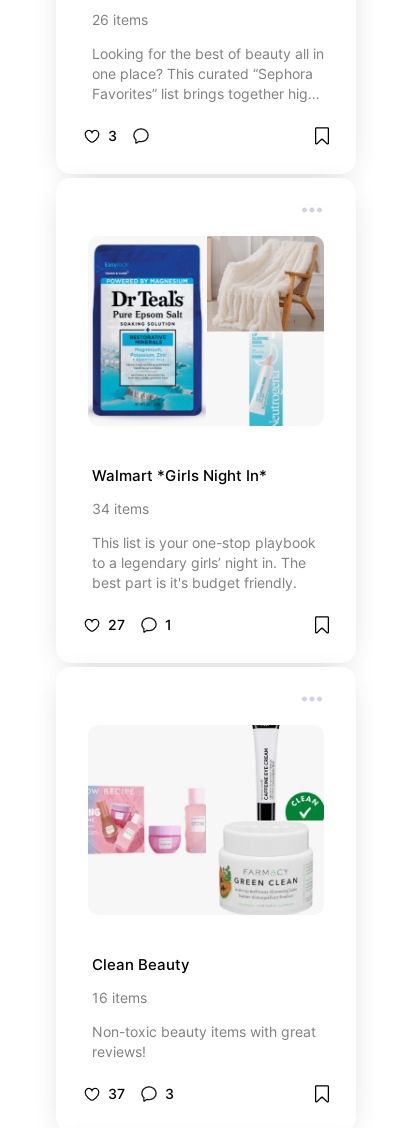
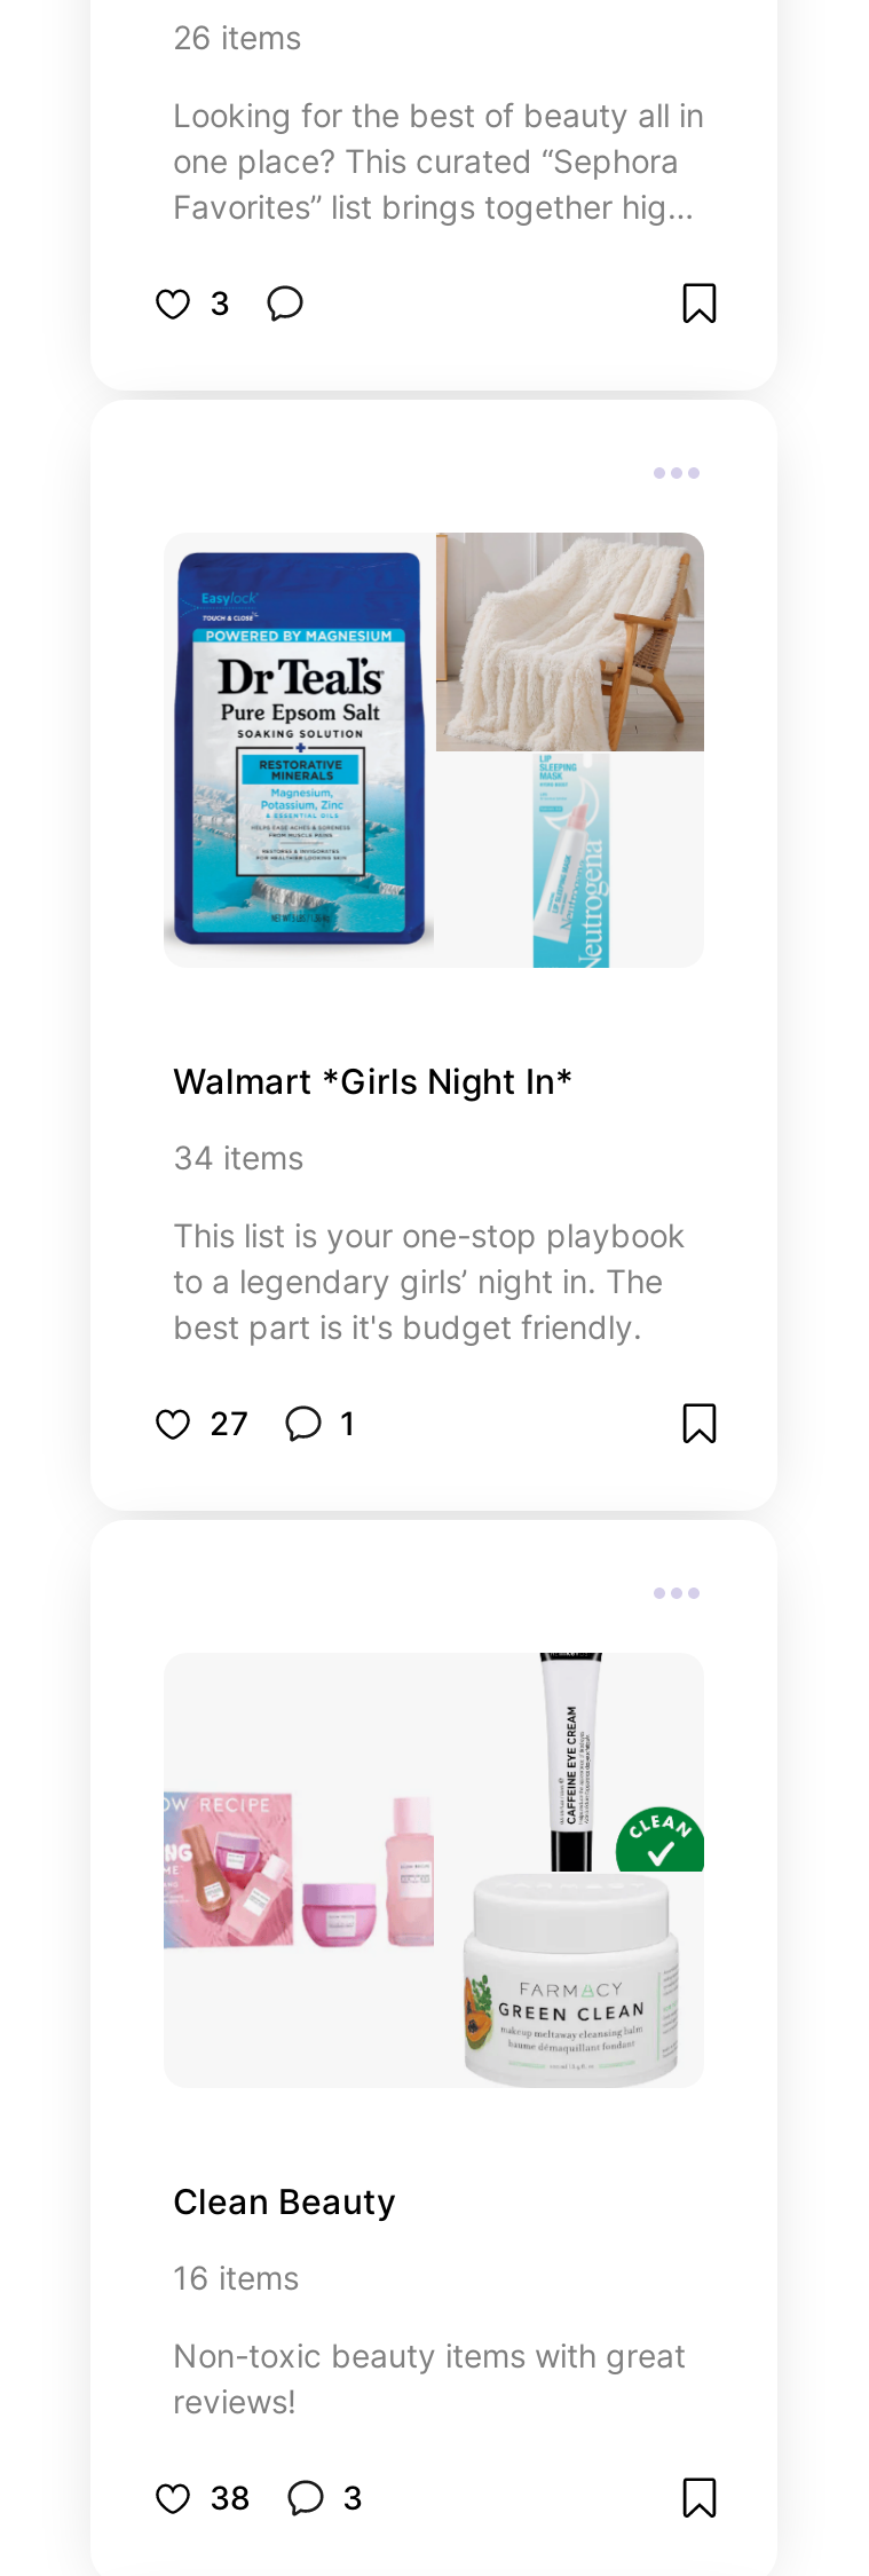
- 37
+ 38
